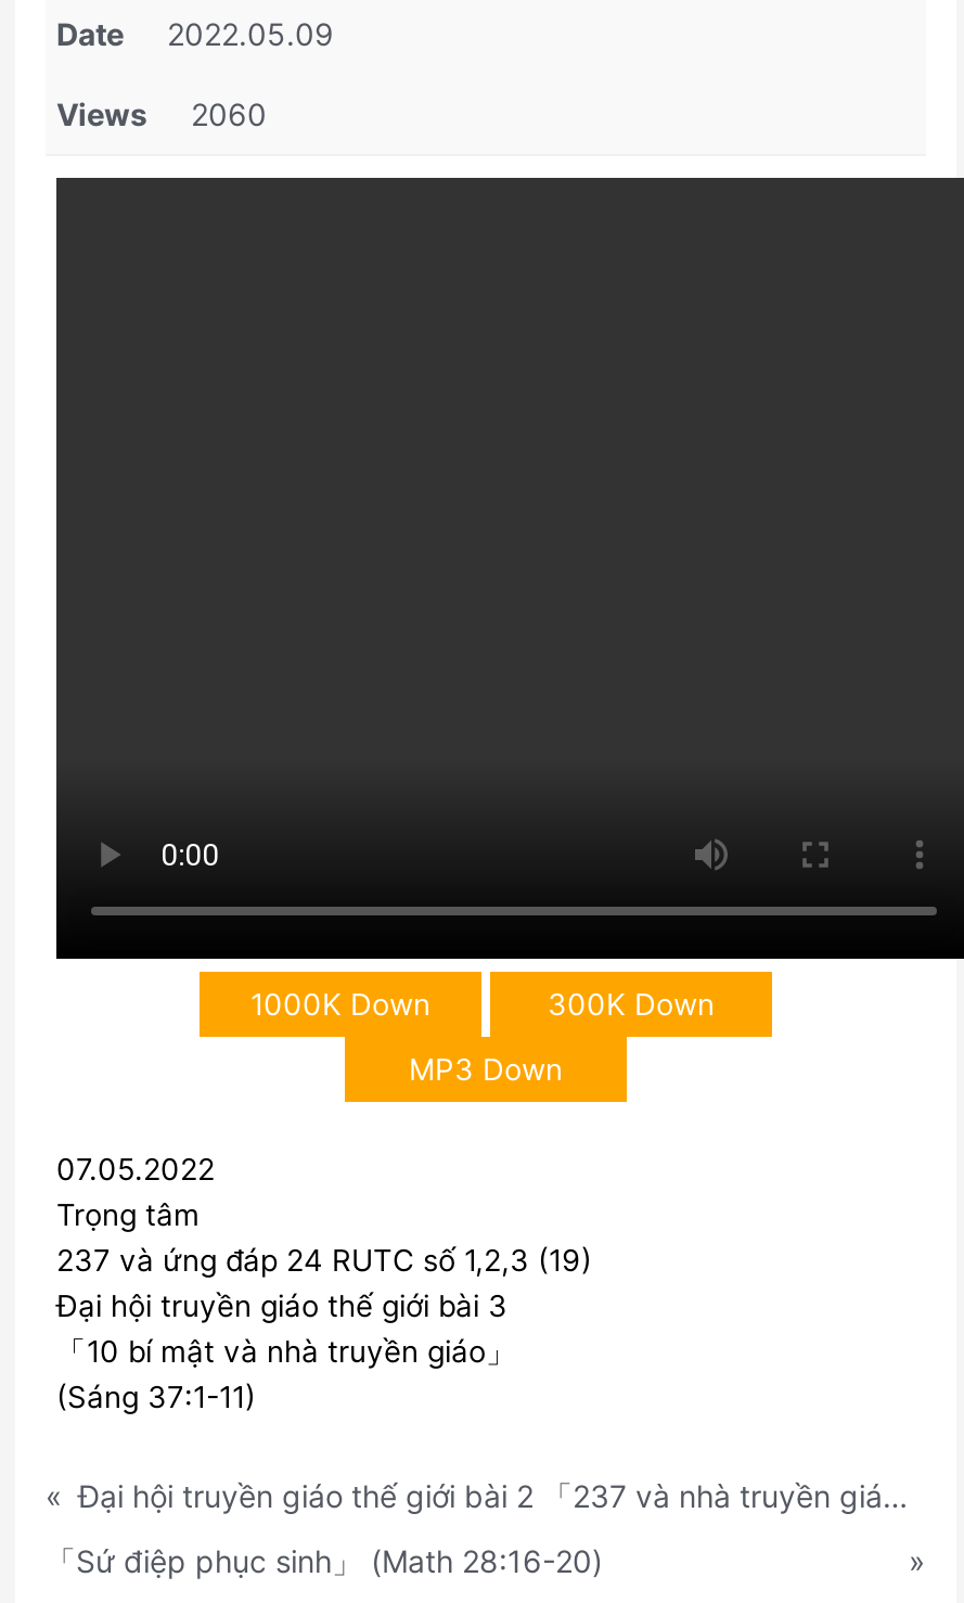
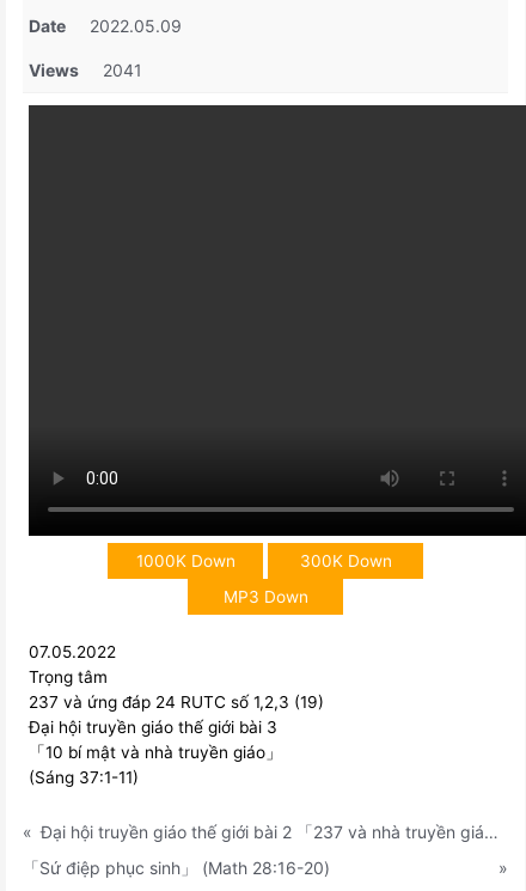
- Views 2060
+ Views 2041
